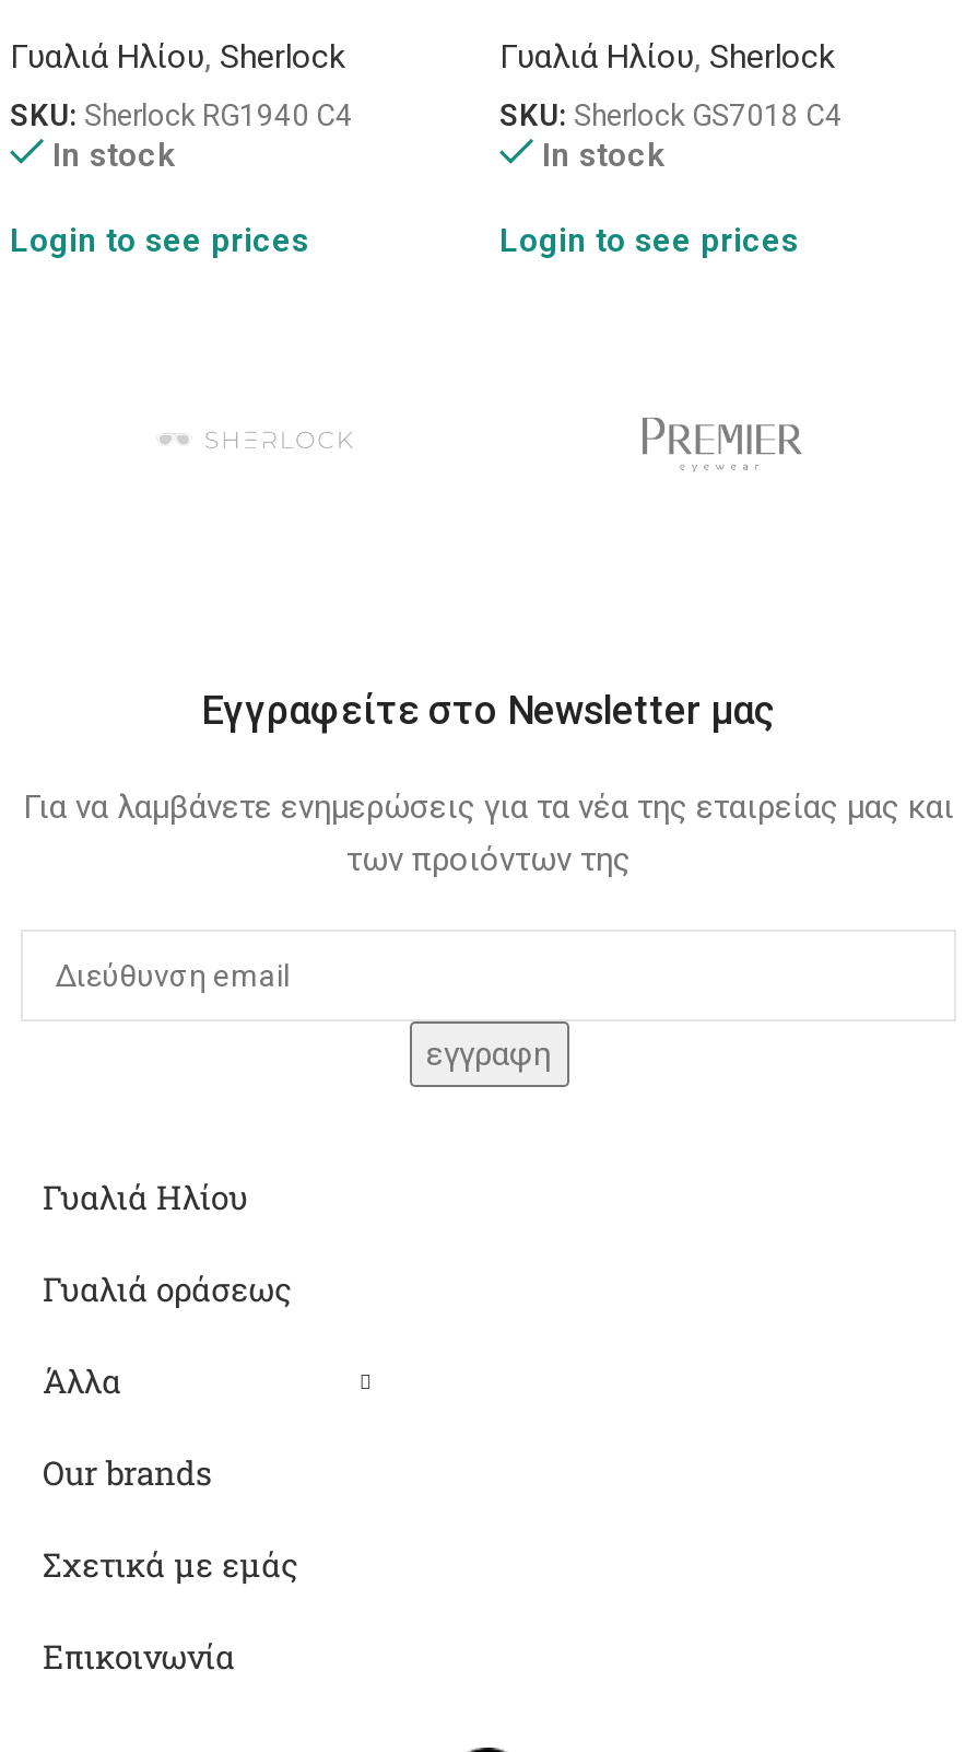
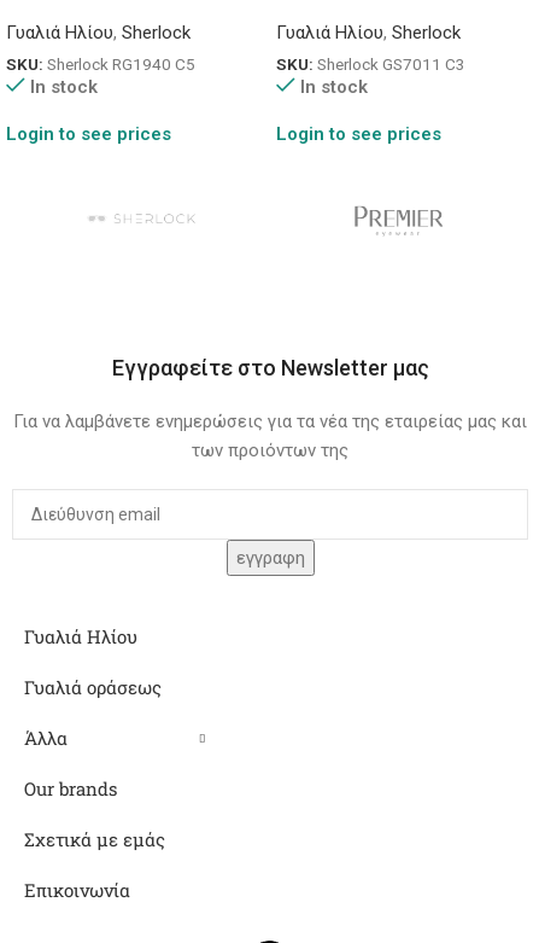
- SKU: Sherlock RG1940 C4
+ SKU: Sherlock RG1940 C5

- SKU: Sherlock GS7018 C4
+ SKU: Sherlock GS7011 C3
